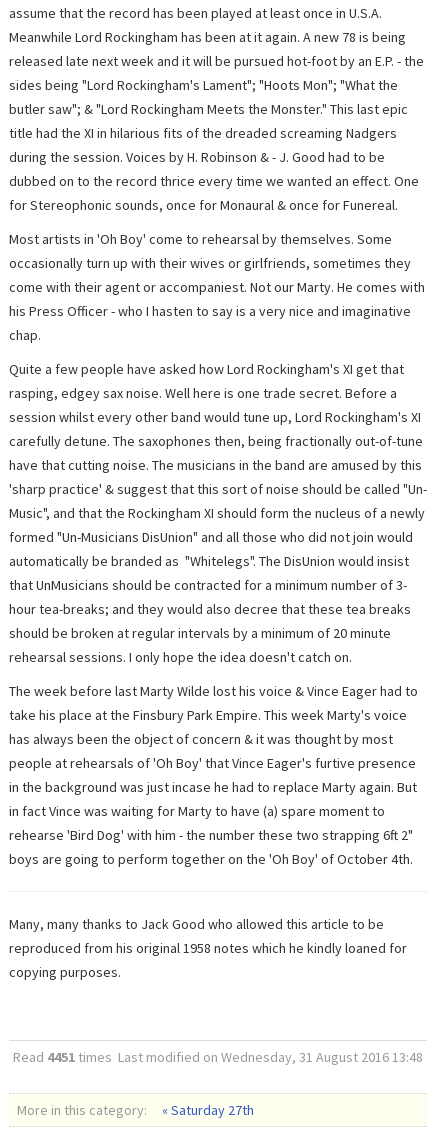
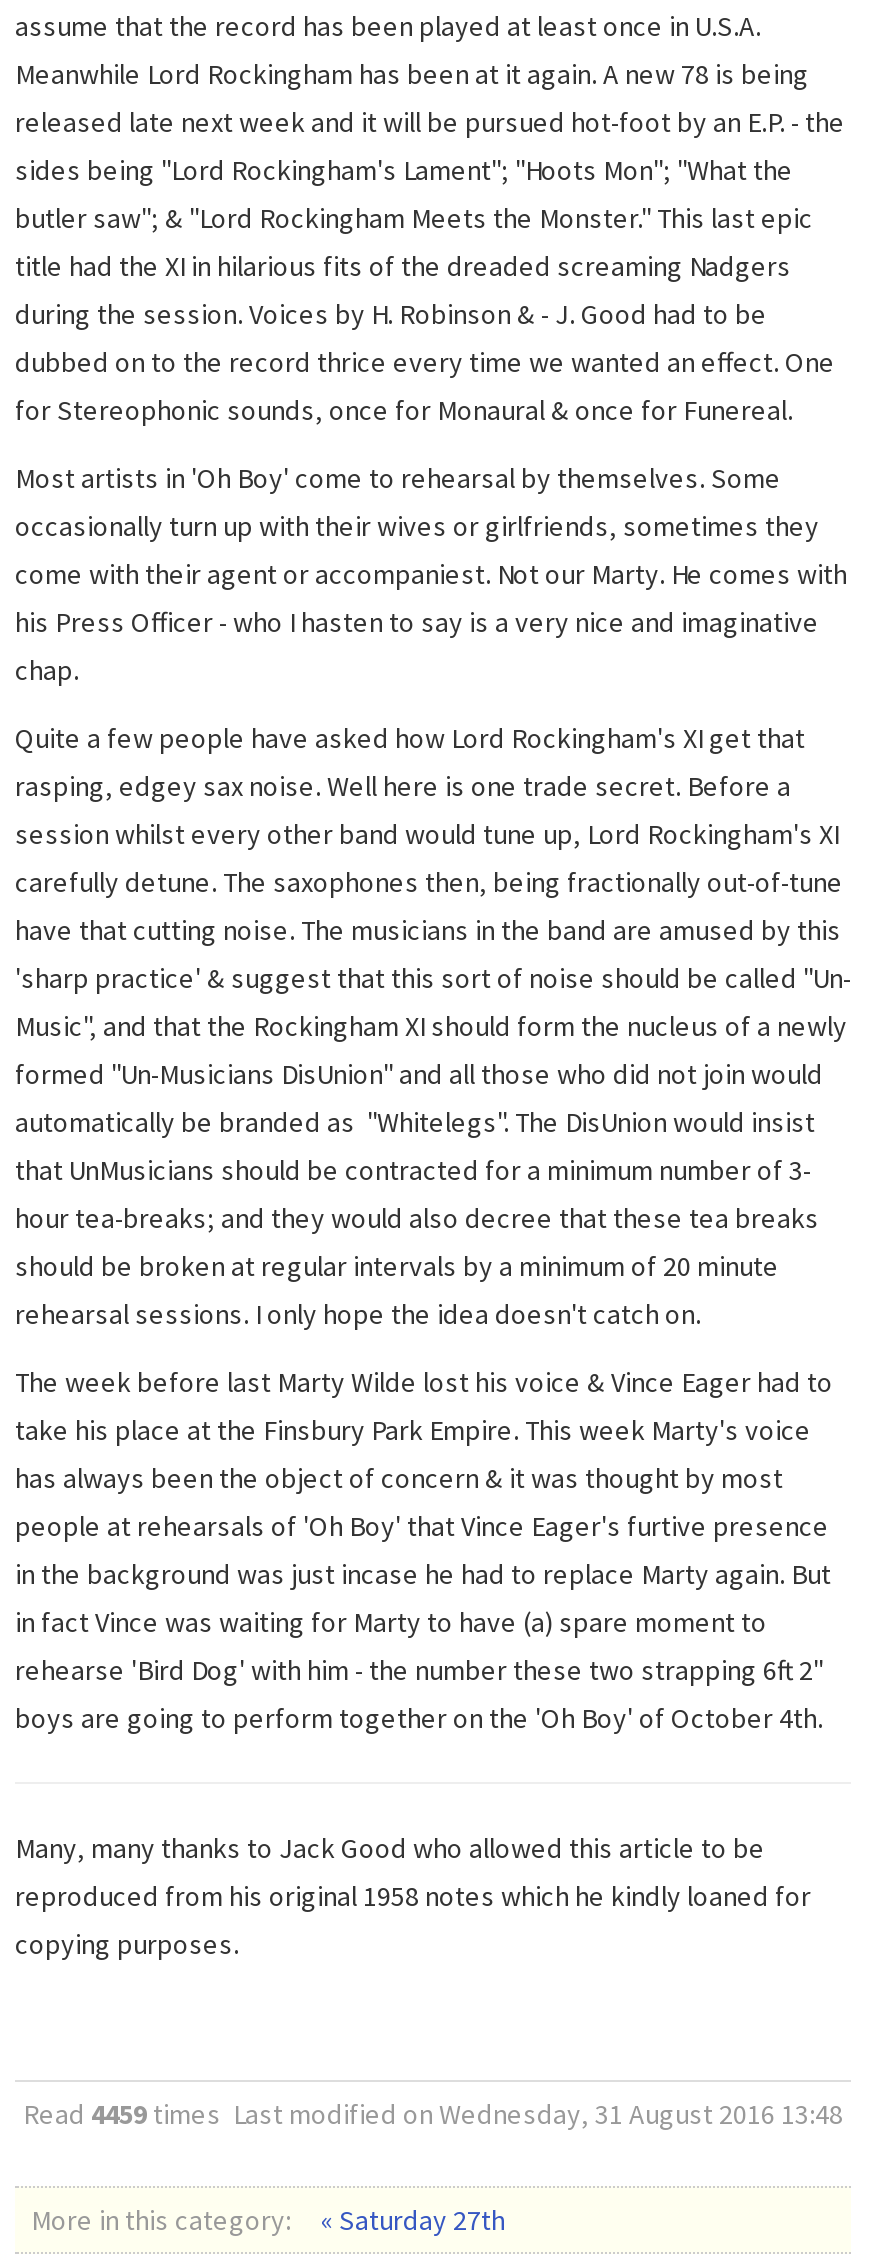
- Read 4451 times Last modified on Wednesday, 31 August 2016 13:48
+ Read 4459 times Last modified on Wednesday, 31 August 2016 13:48
